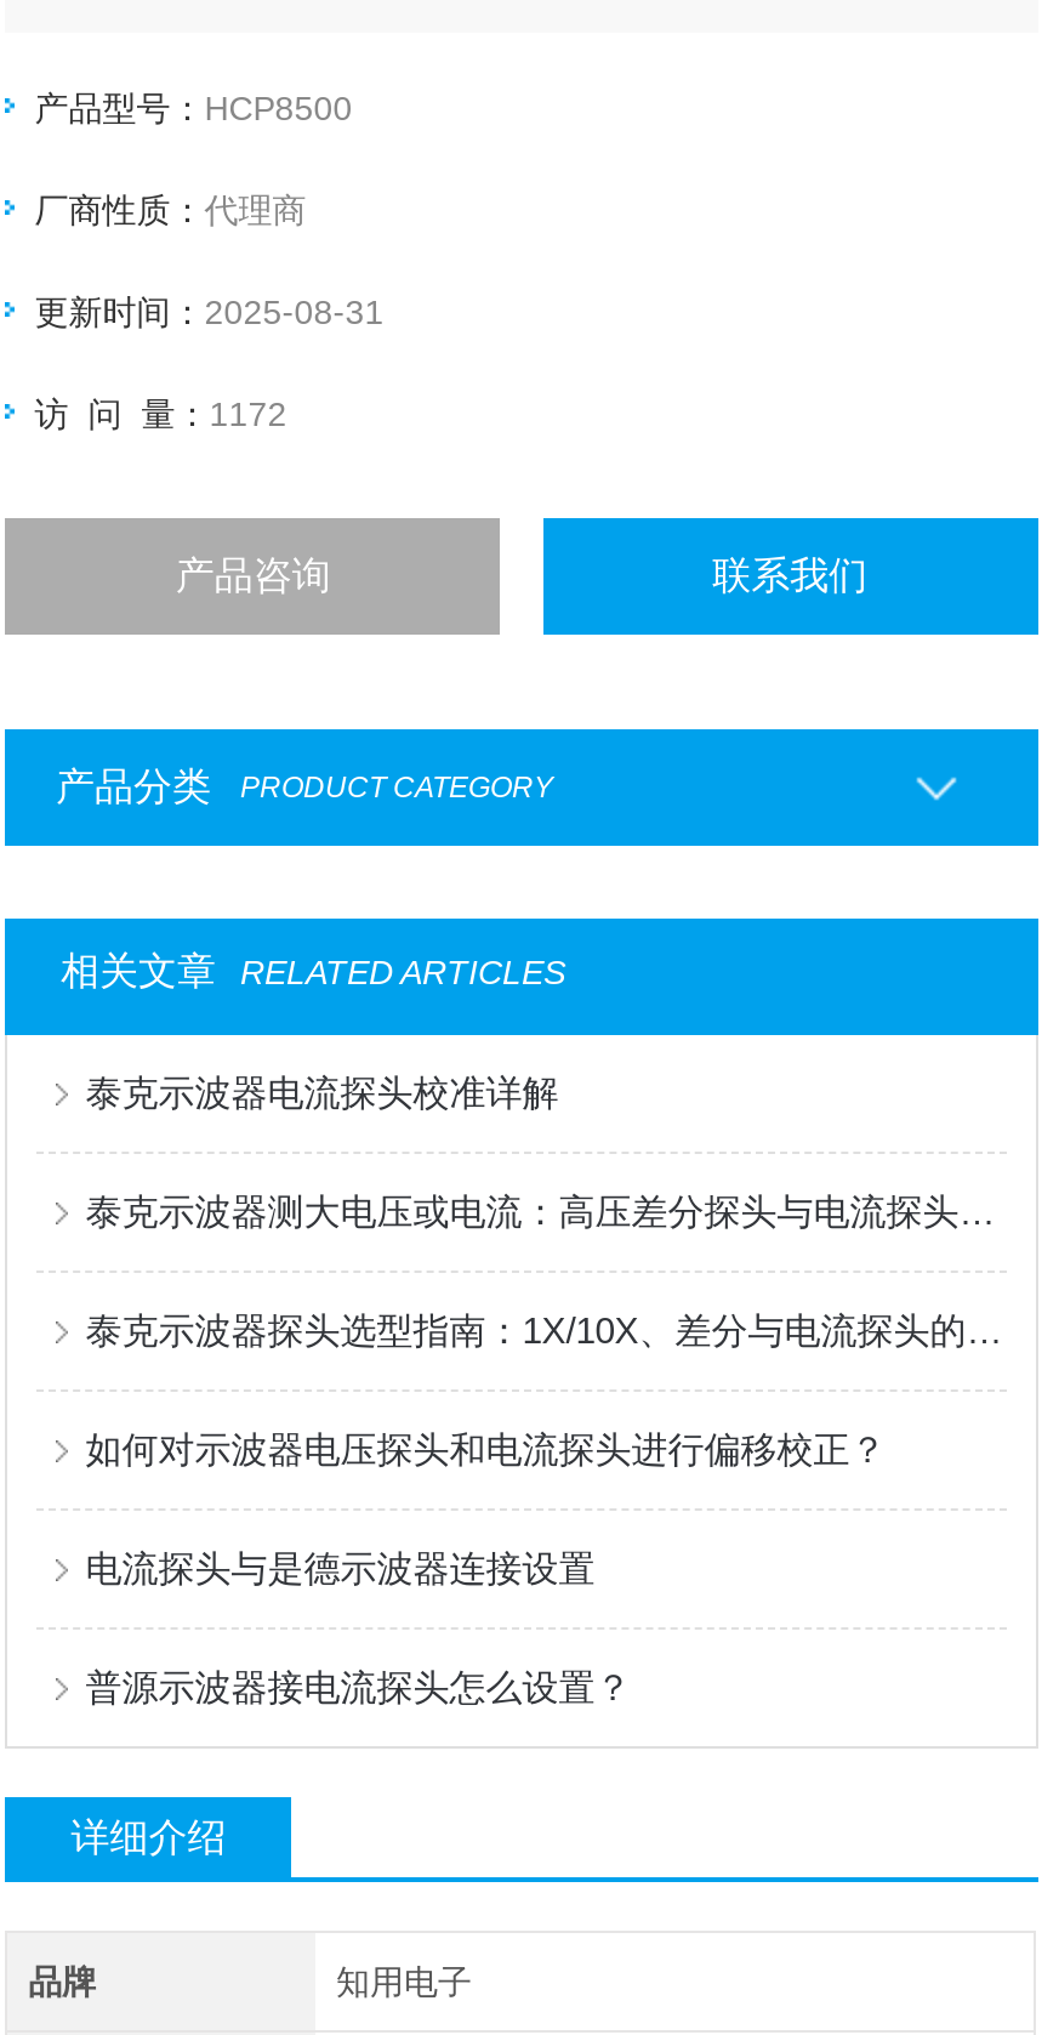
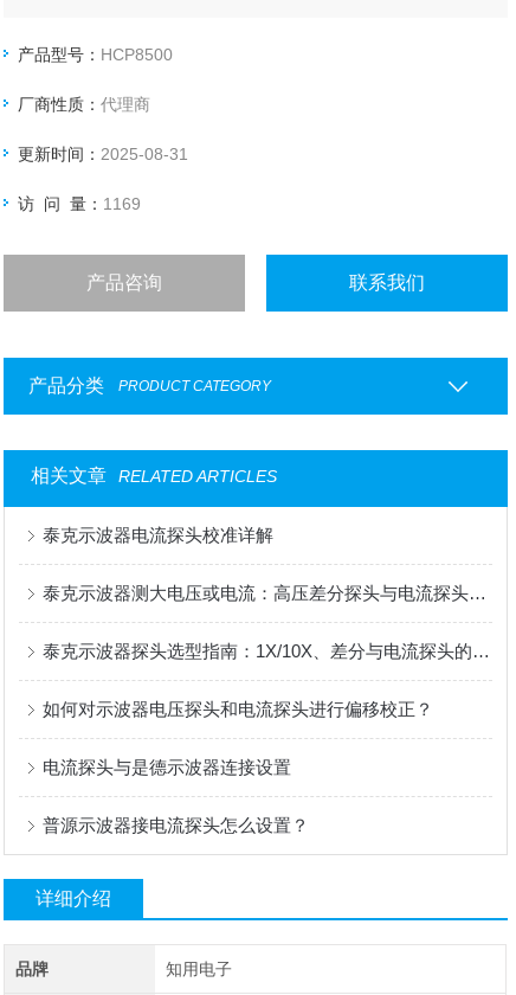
- 访 问 量：1172
+ 访 问 量：1169
